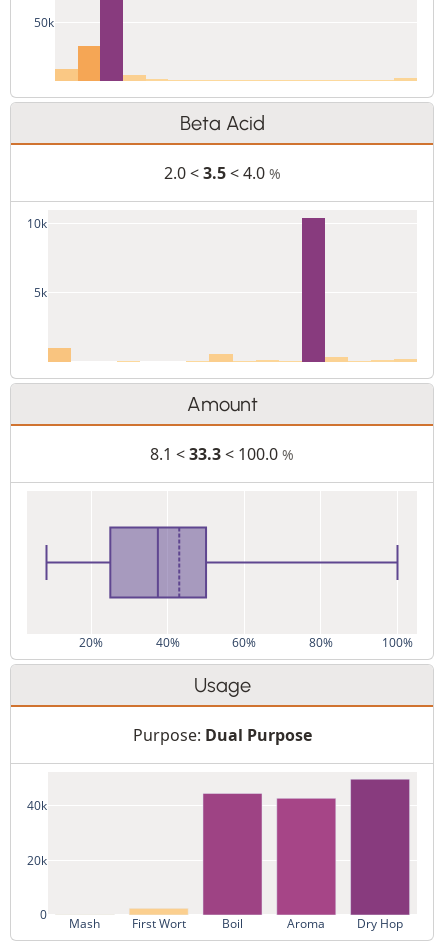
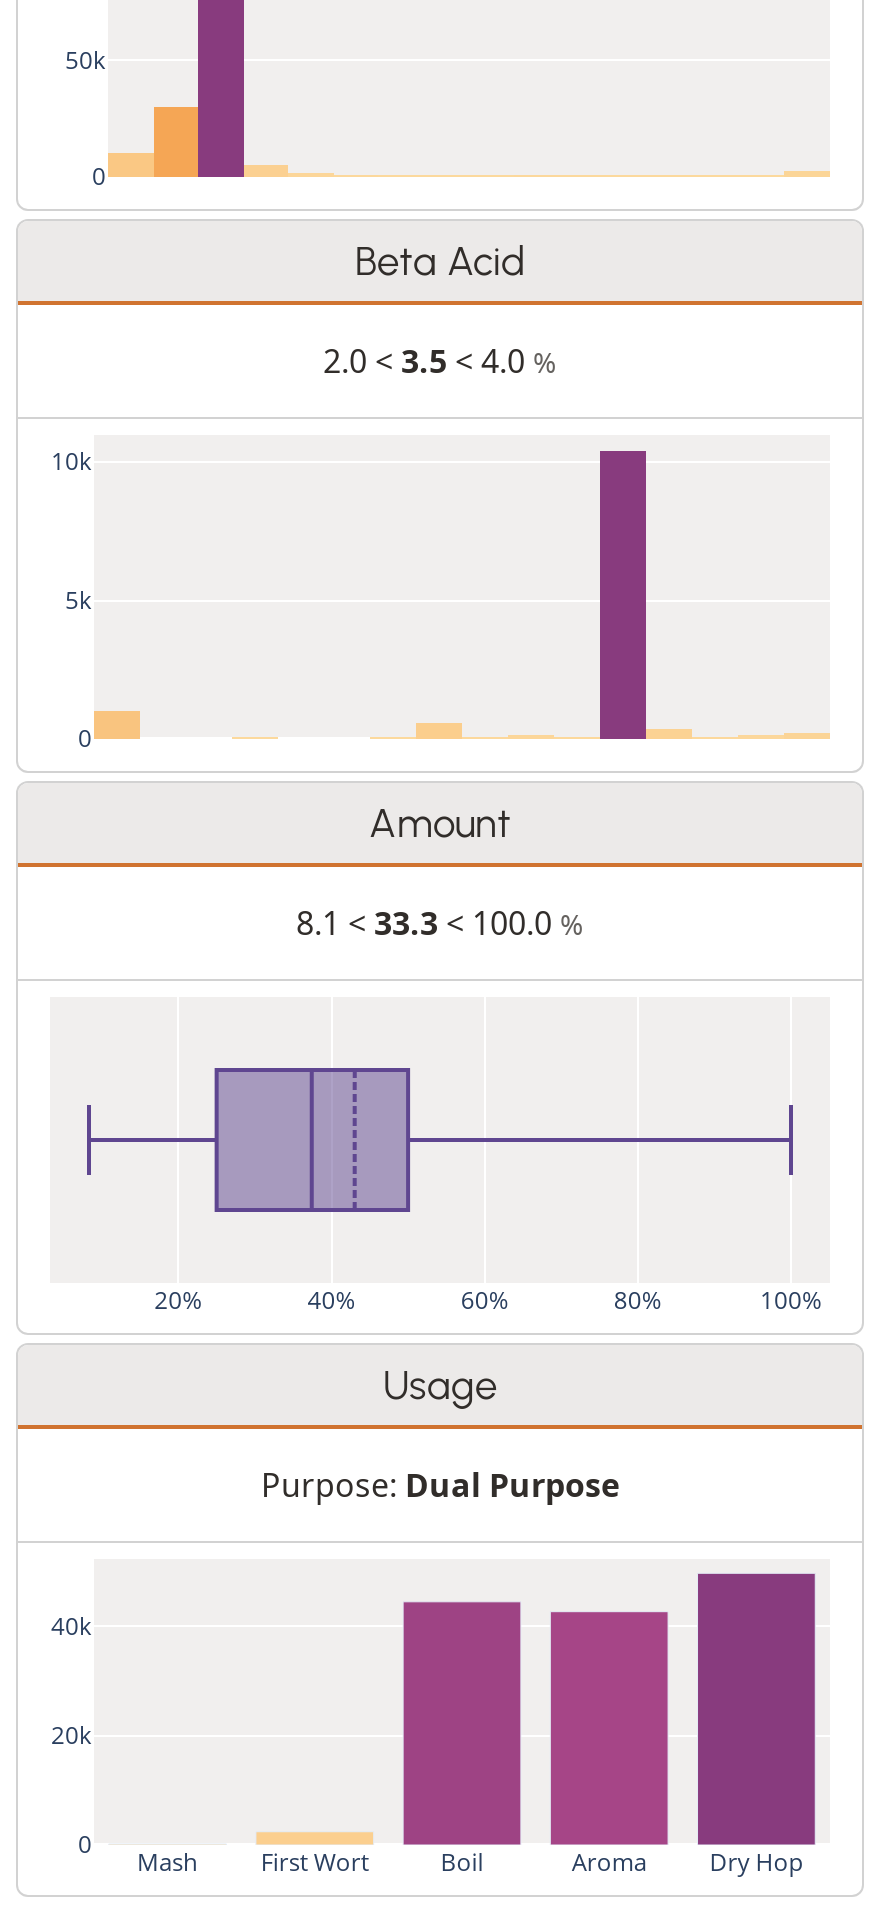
+ 0

+ 0
